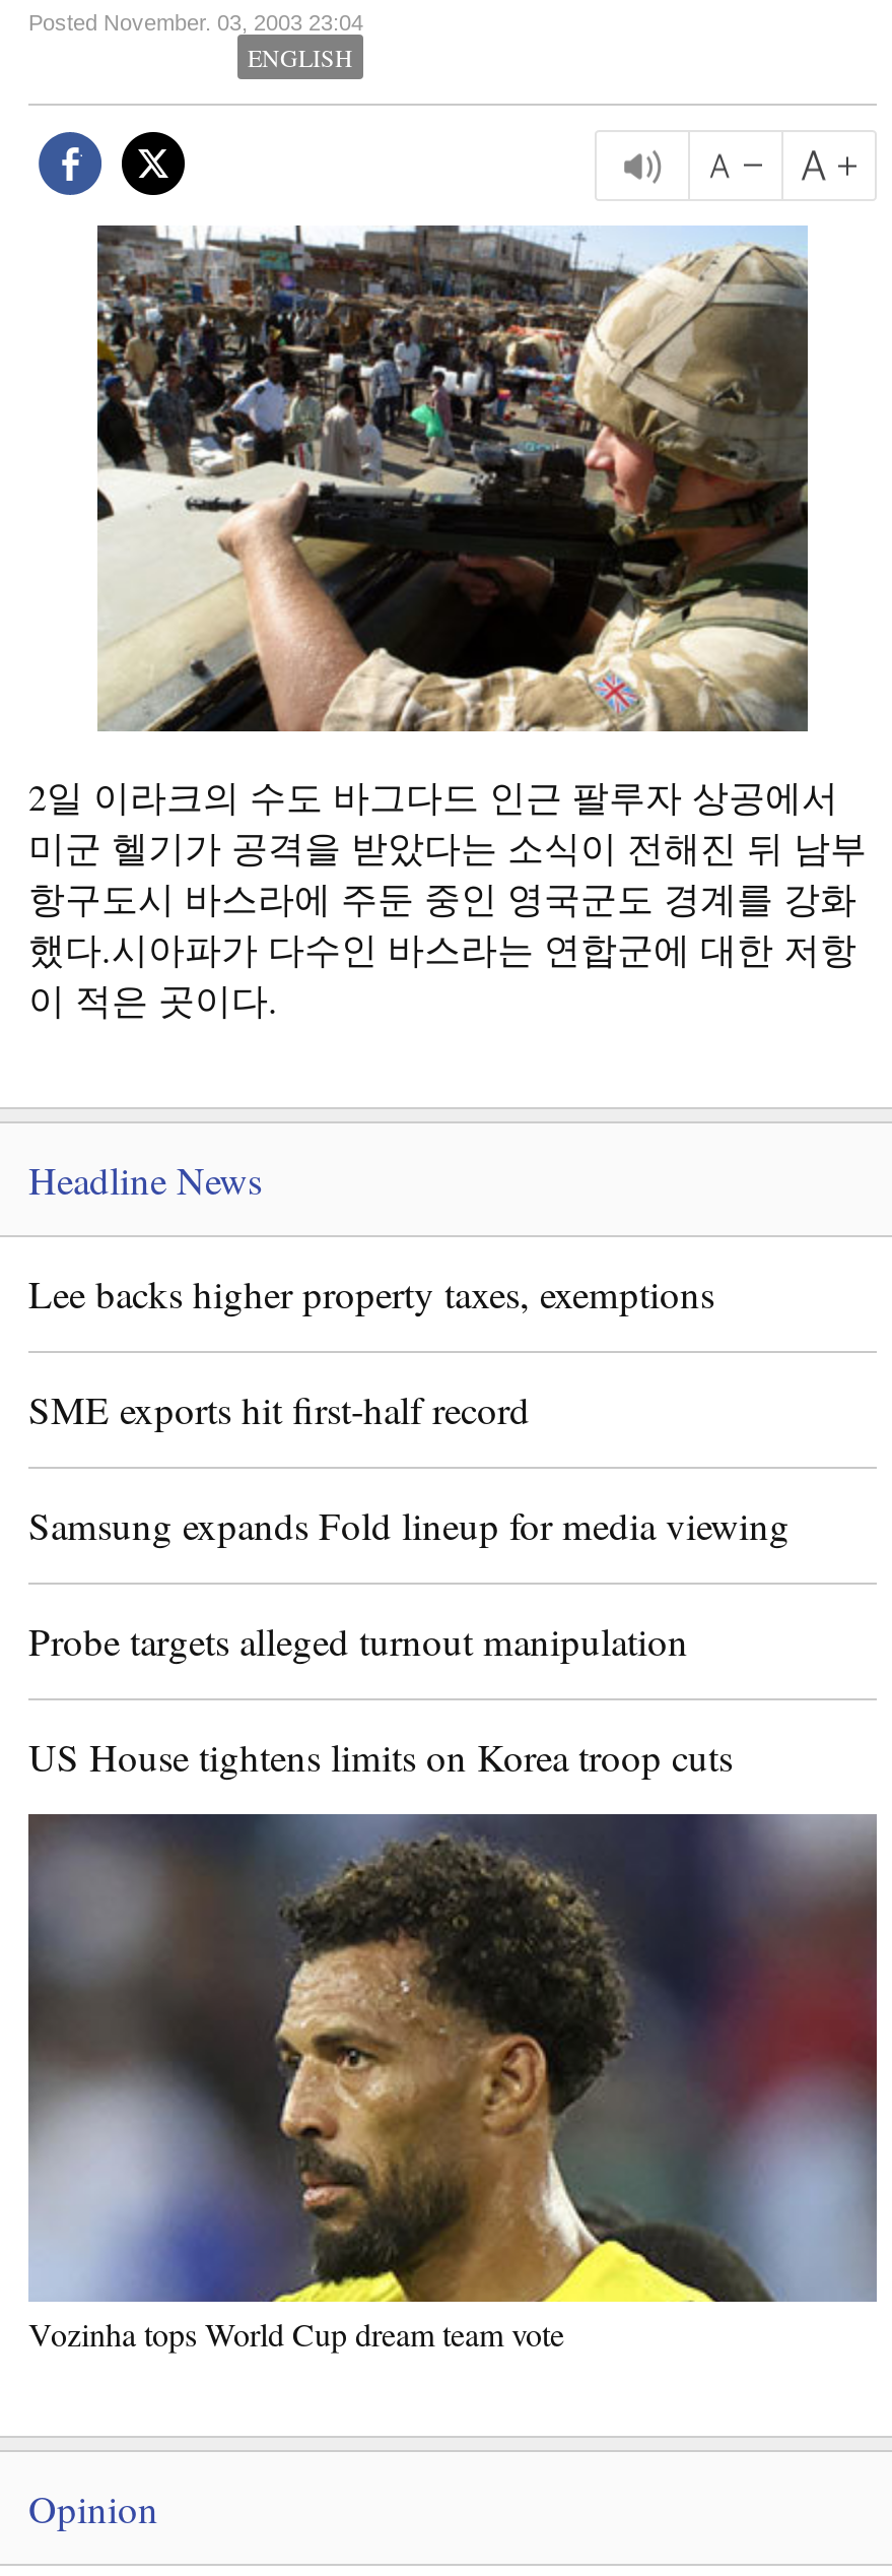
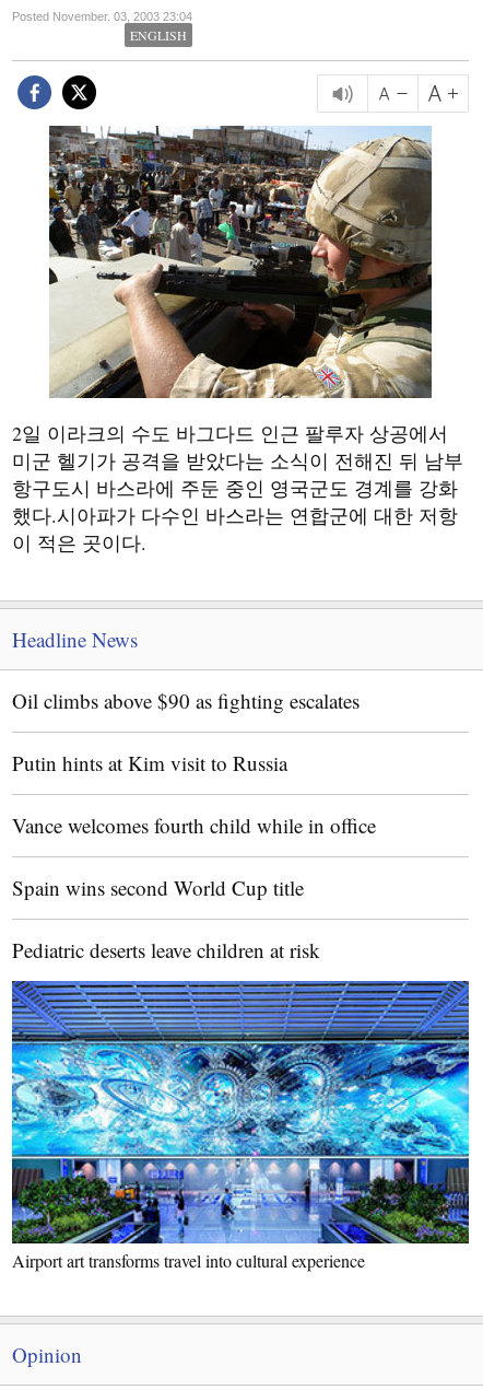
- Lee backs higher property taxes, exemptions
+ Oil climbs above $90 as fighting escalates

- SME exports hit first-half record
+ Putin hints at Kim visit to Russia

- Samsung expands Fold lineup for media viewing
+ Vance welcomes fourth child while in office

- Probe targets alleged turnout manipulation
+ Spain wins second World Cup title

- US House tightens limits on Korea troop cuts
+ Pediatric deserts leave children at risk

- [image]
- Vozinha tops World Cup dream team vote
+ [image]
+ Airport art transforms travel into cultural experience
